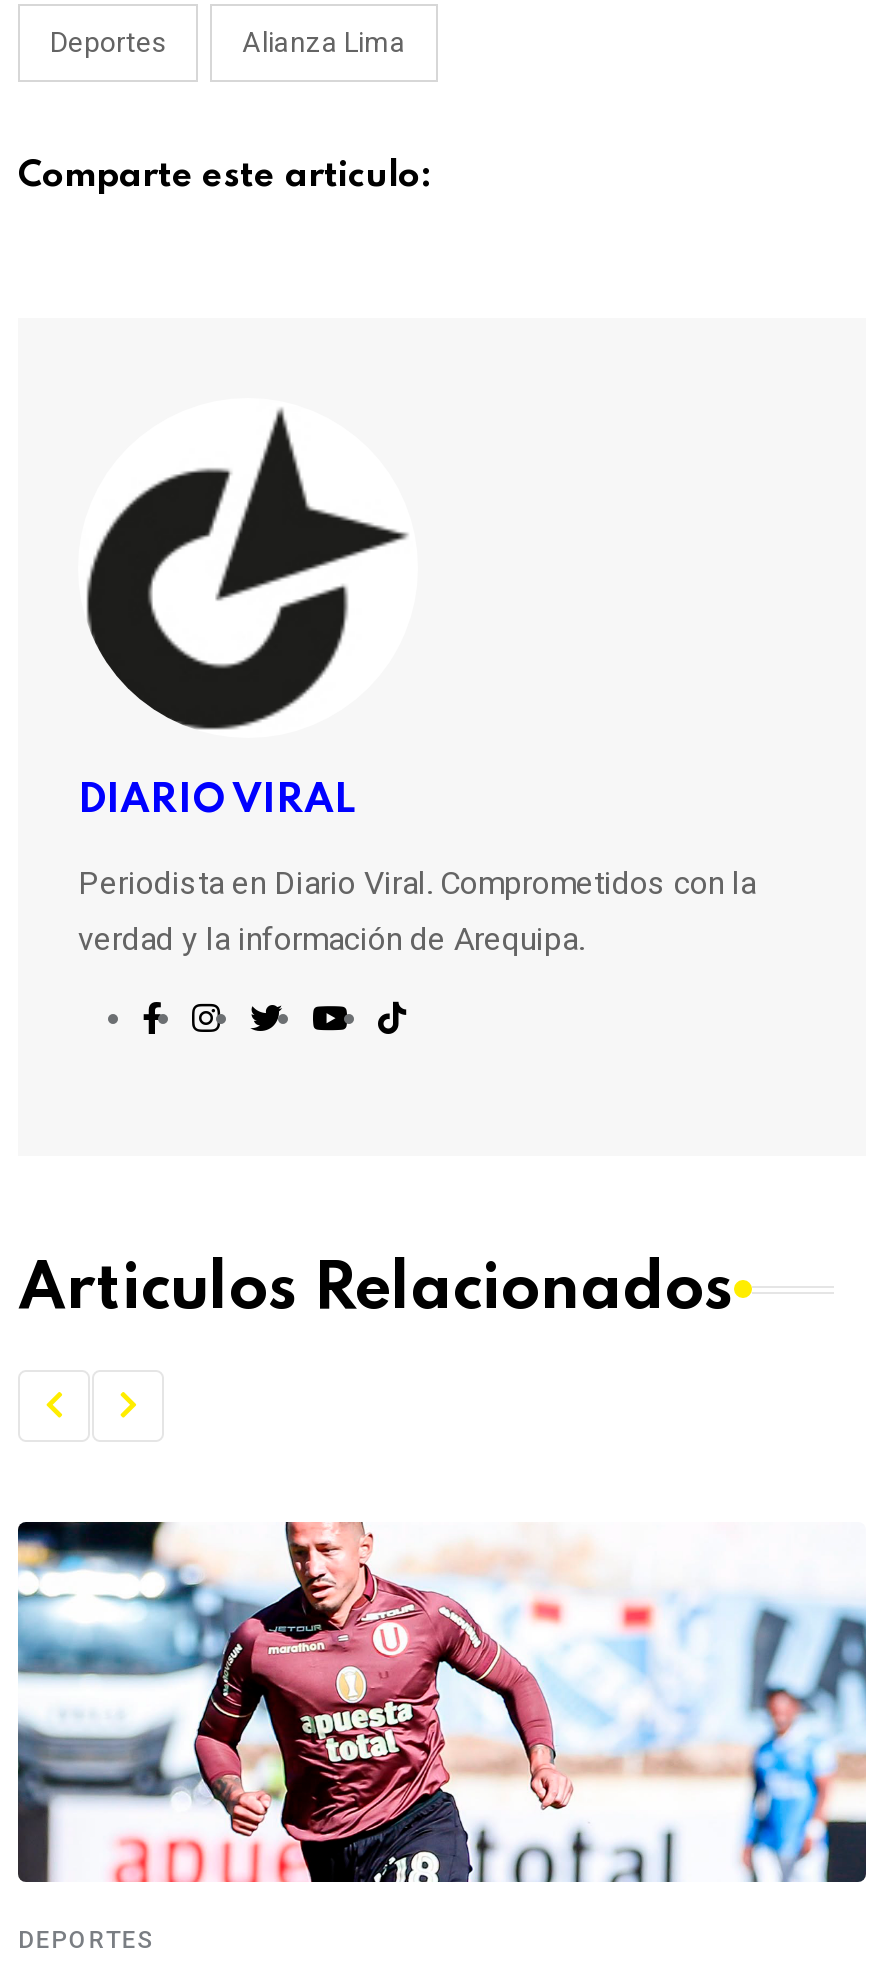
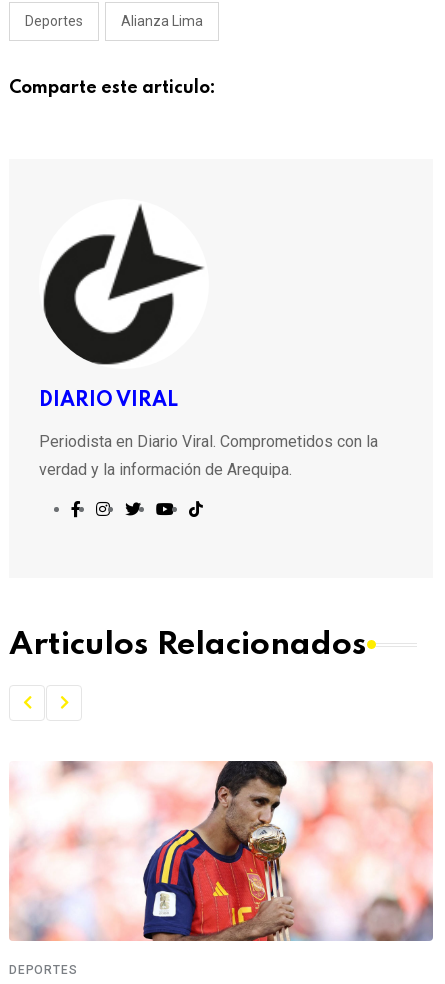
- [image]
+ [image]
